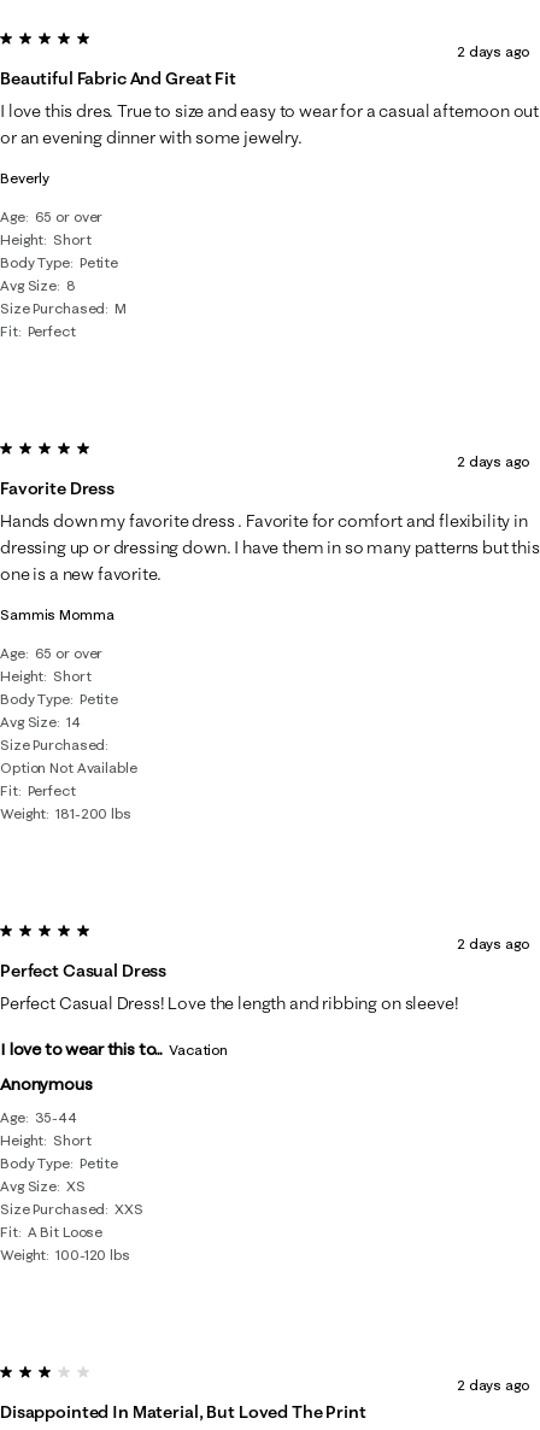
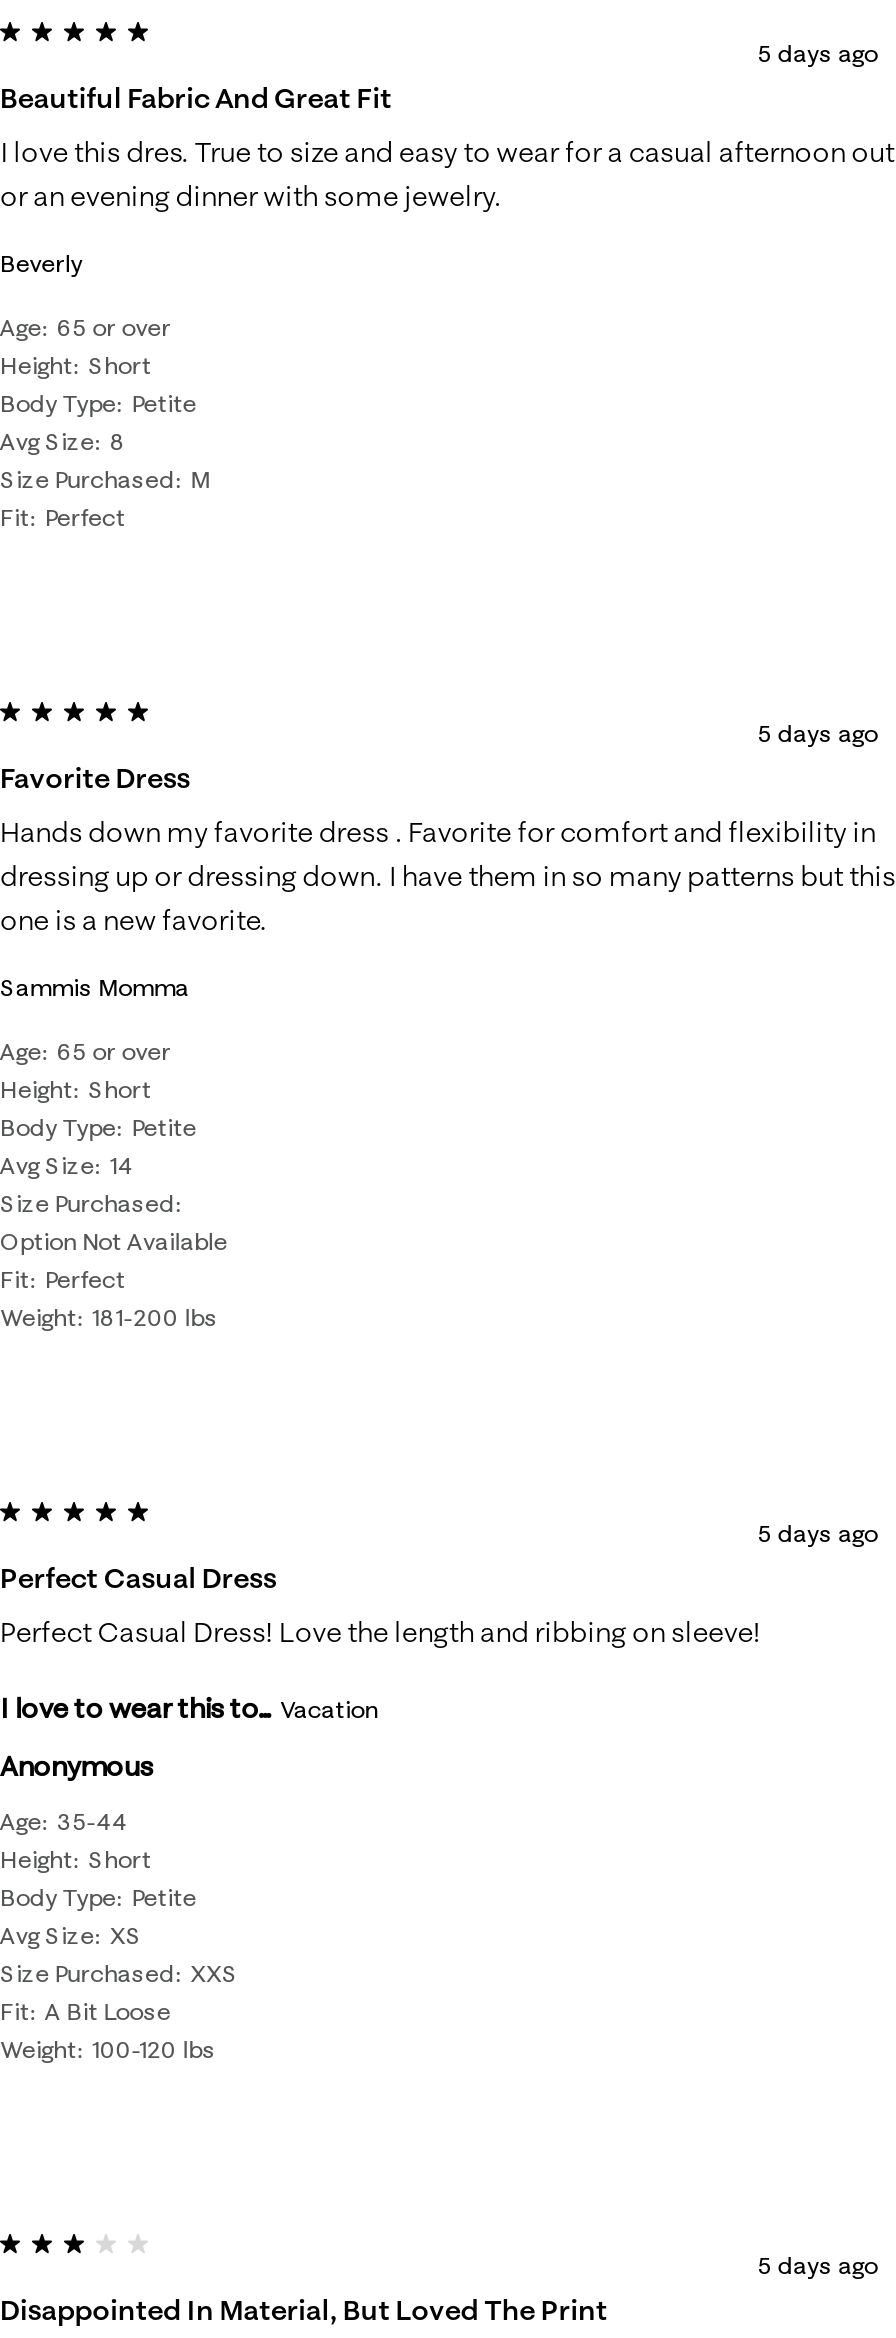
- 2 days ago
+ 5 days ago

- 2 days ago
+ 5 days ago

- 2 days ago
+ 5 days ago

- 2 days ago
+ 5 days ago
